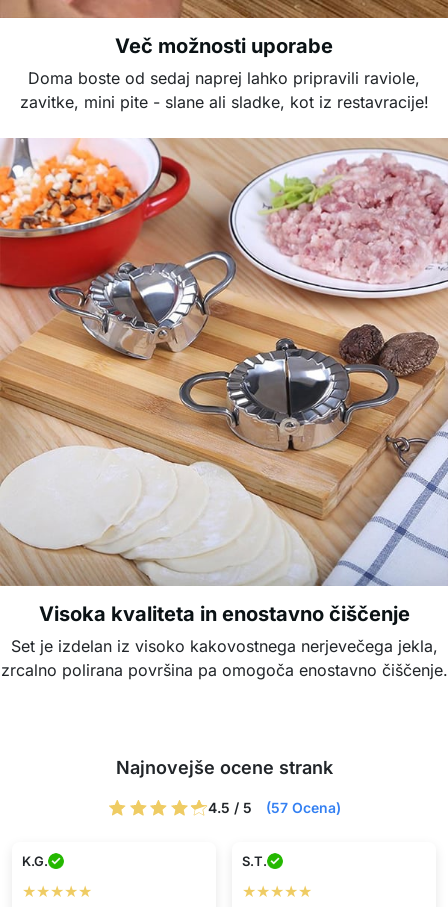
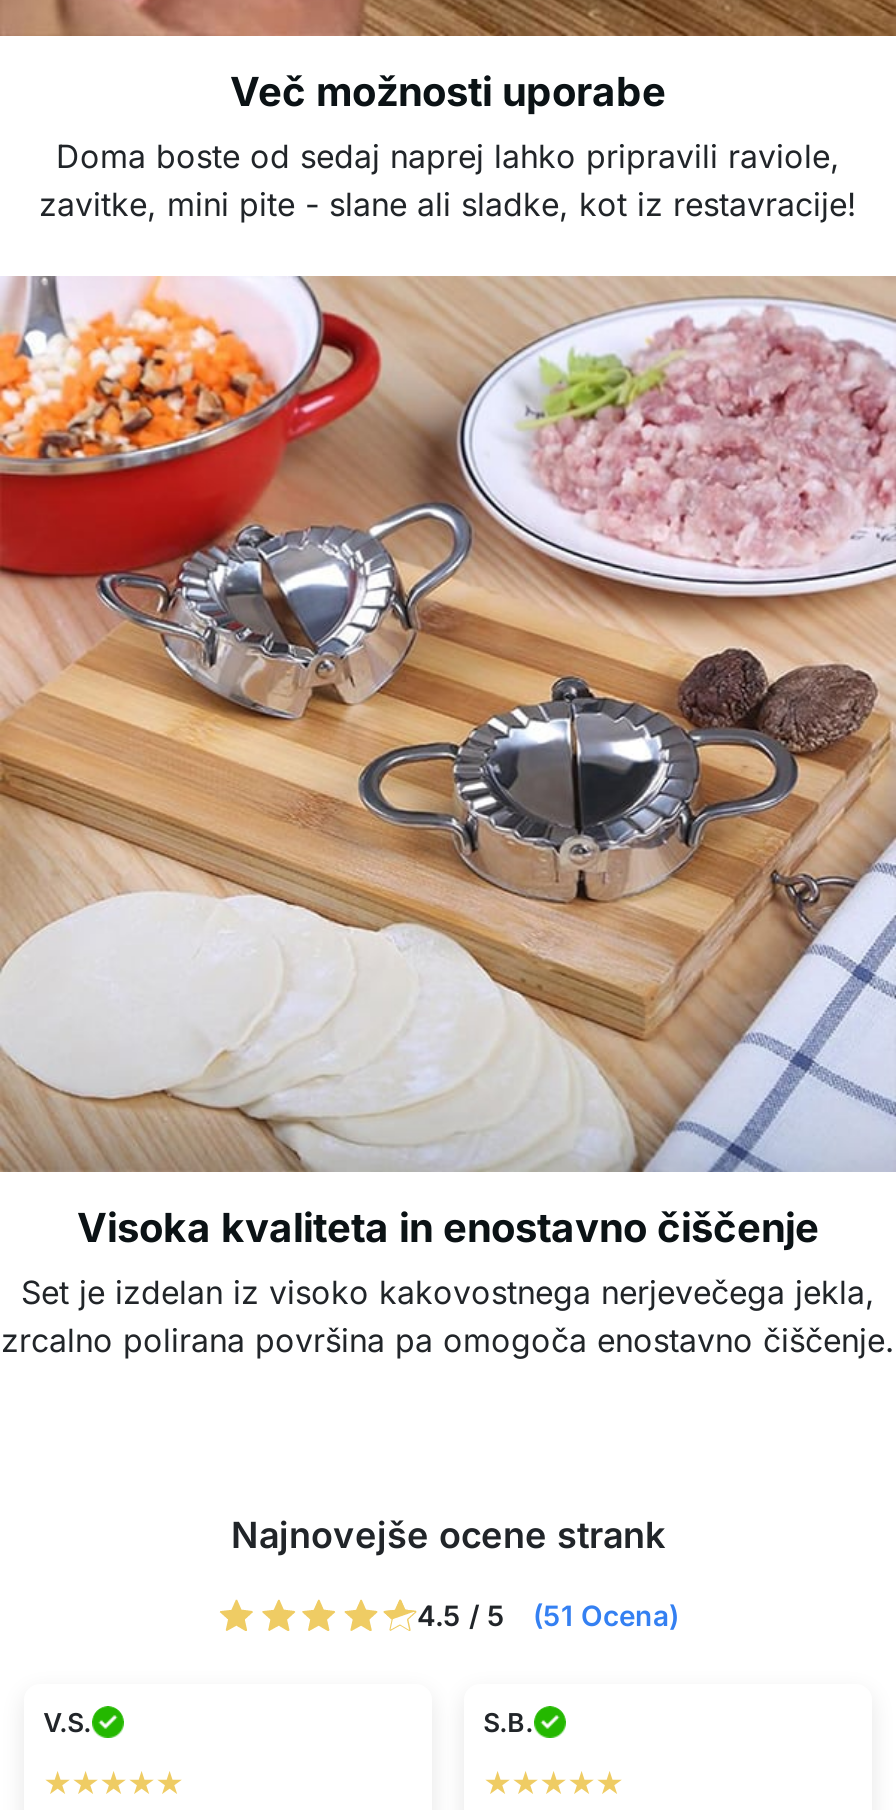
- 4.5 / 5 (57 Ocena)
+ 4.5 / 5 (51 Ocena)

- K.G.
+ V.S.

- S.T.
+ S.B.
